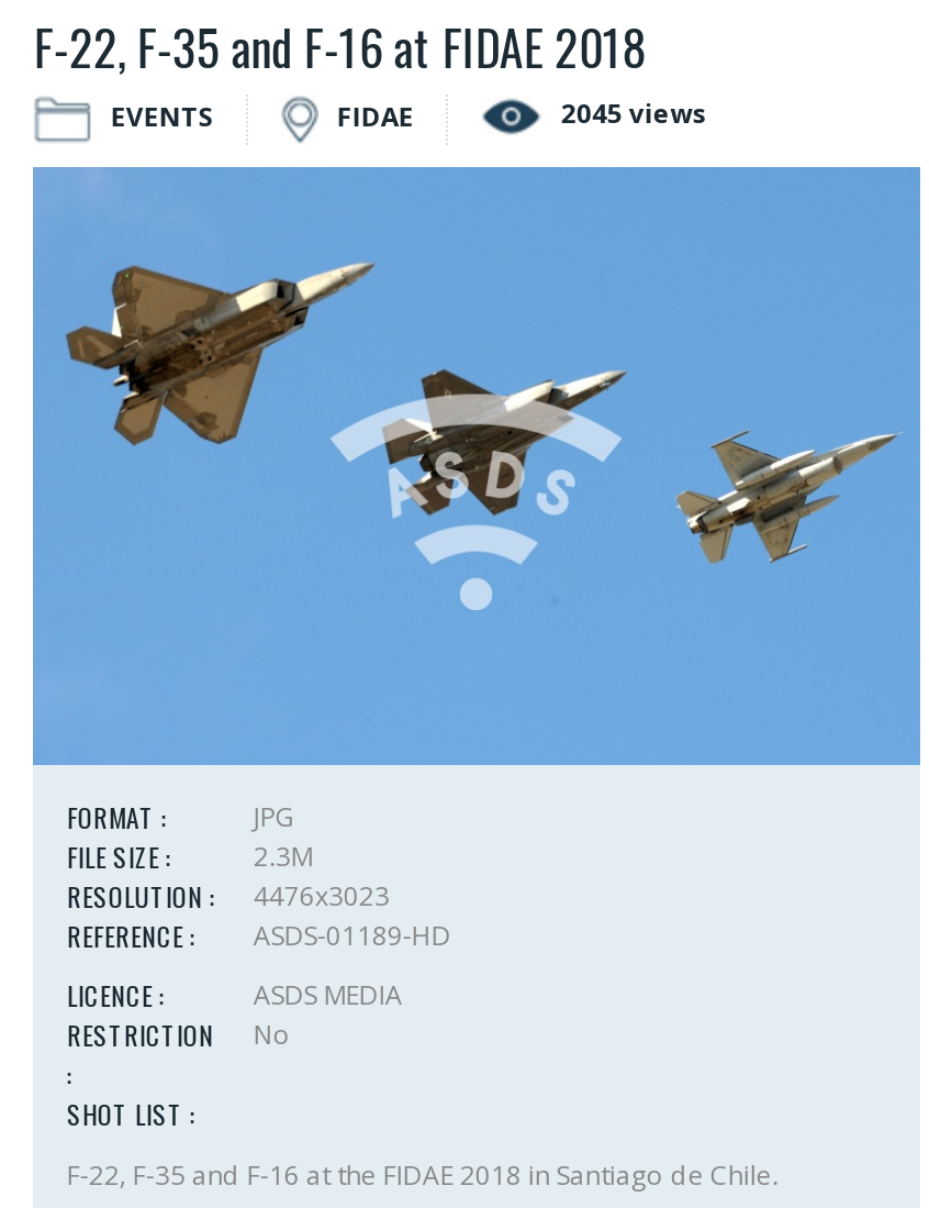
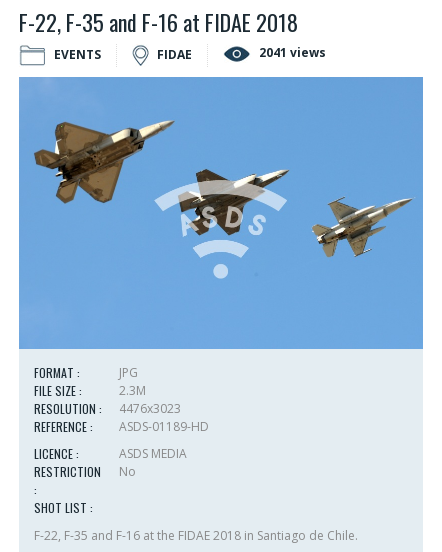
- 2045 views
+ 2041 views
